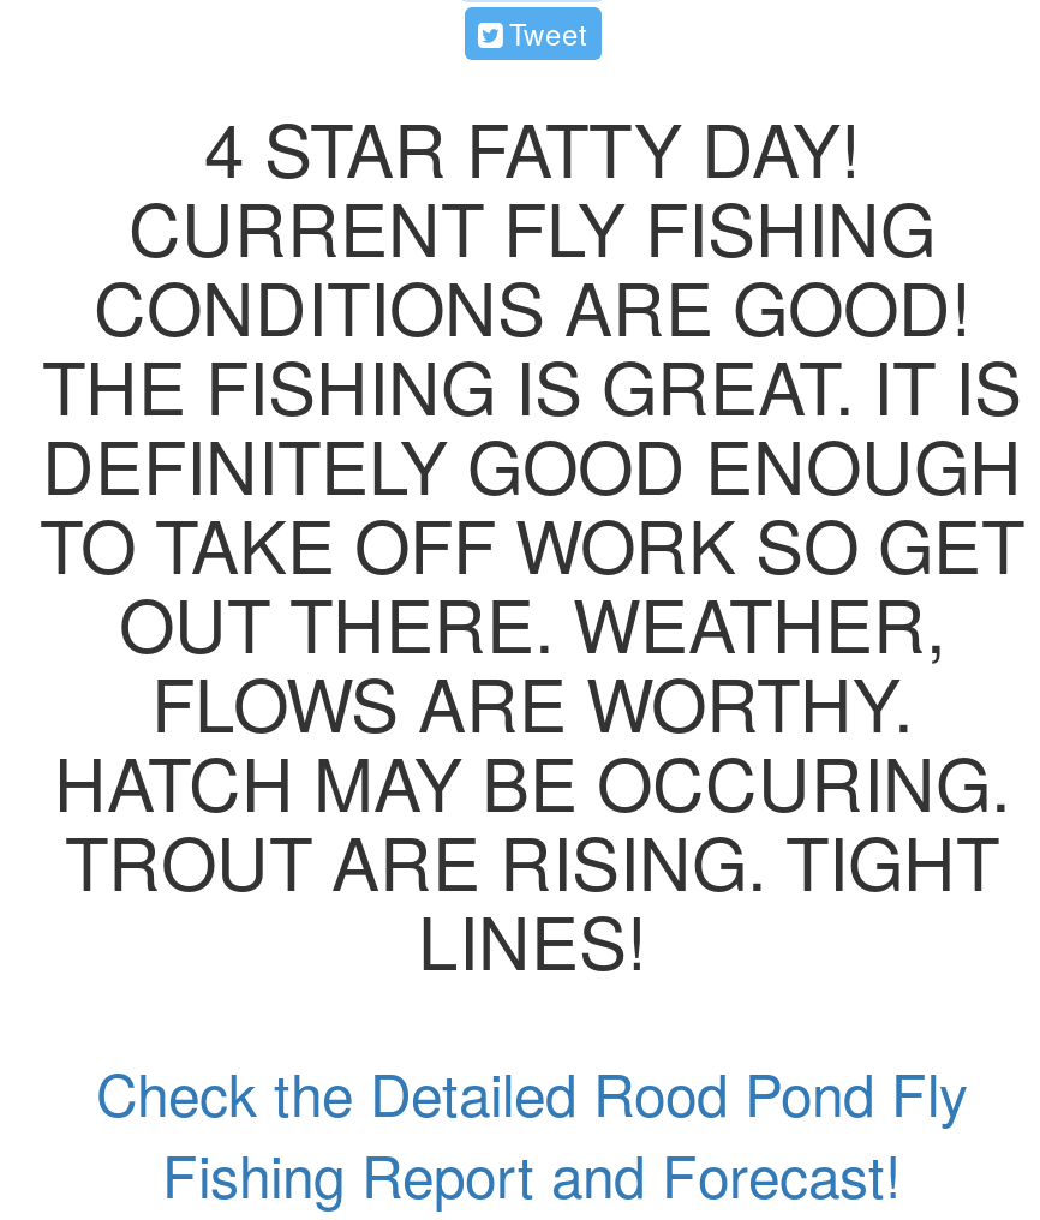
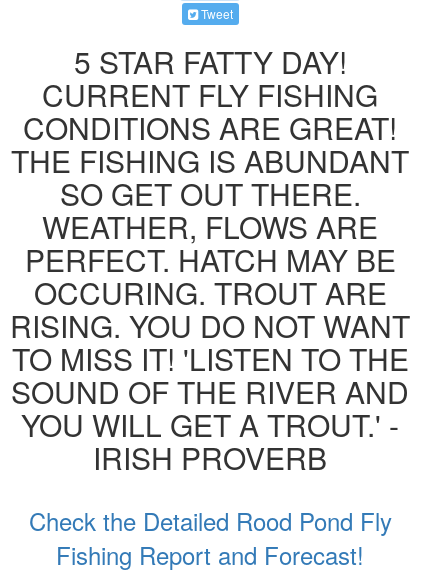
- 4 STAR FATTY DAY!
+ 5 STAR FATTY DAY!

- CONDITIONS ARE GOOD!
- THE FISHING IS GREAT. IT IS
- DEFINITELY GOOD ENOUGH
- TO TAKE OFF WORK SO GET
- OUT THERE. WEATHER,
- FLOWS ARE WORTHY.
- HATCH MAY BE OCCURING.
- TROUT ARE RISING. TIGHT
- LINES!
+ CONDITIONS ARE GREAT!
+ THE FISHING IS ABUNDANT
+ SO GET OUT THERE.
+ WEATHER, FLOWS ARE
+ PERFECT. HATCH MAY BE
+ OCCURING. TROUT ARE
+ RISING. YOU DO NOT WANT
+ TO MISS IT! 'LISTEN TO THE
+ SOUND OF THE RIVER AND
+ YOU WILL GET A TROUT.' -
+ IRISH PROVERB
